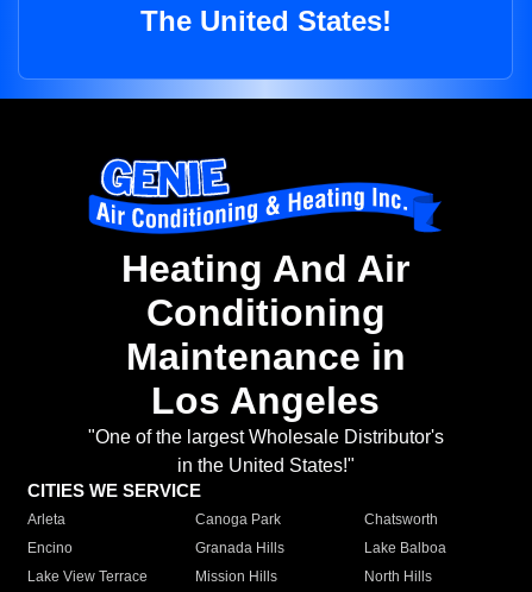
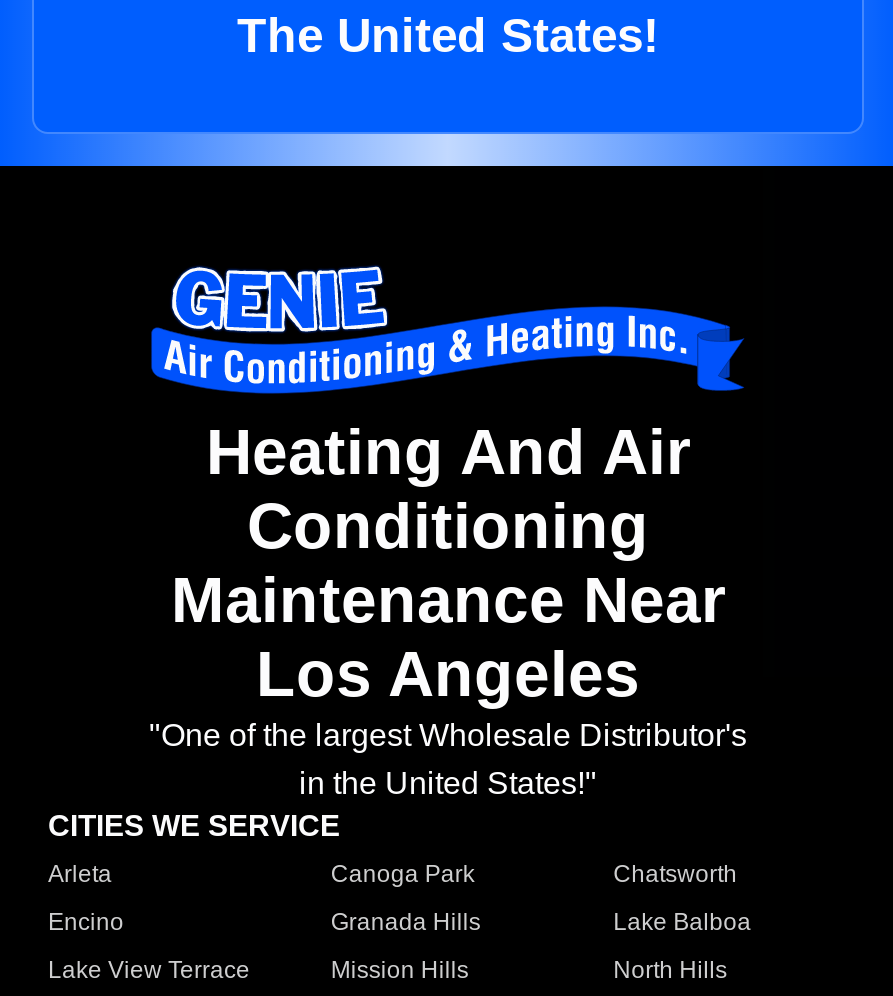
- Maintenance in
+ Maintenance Near
